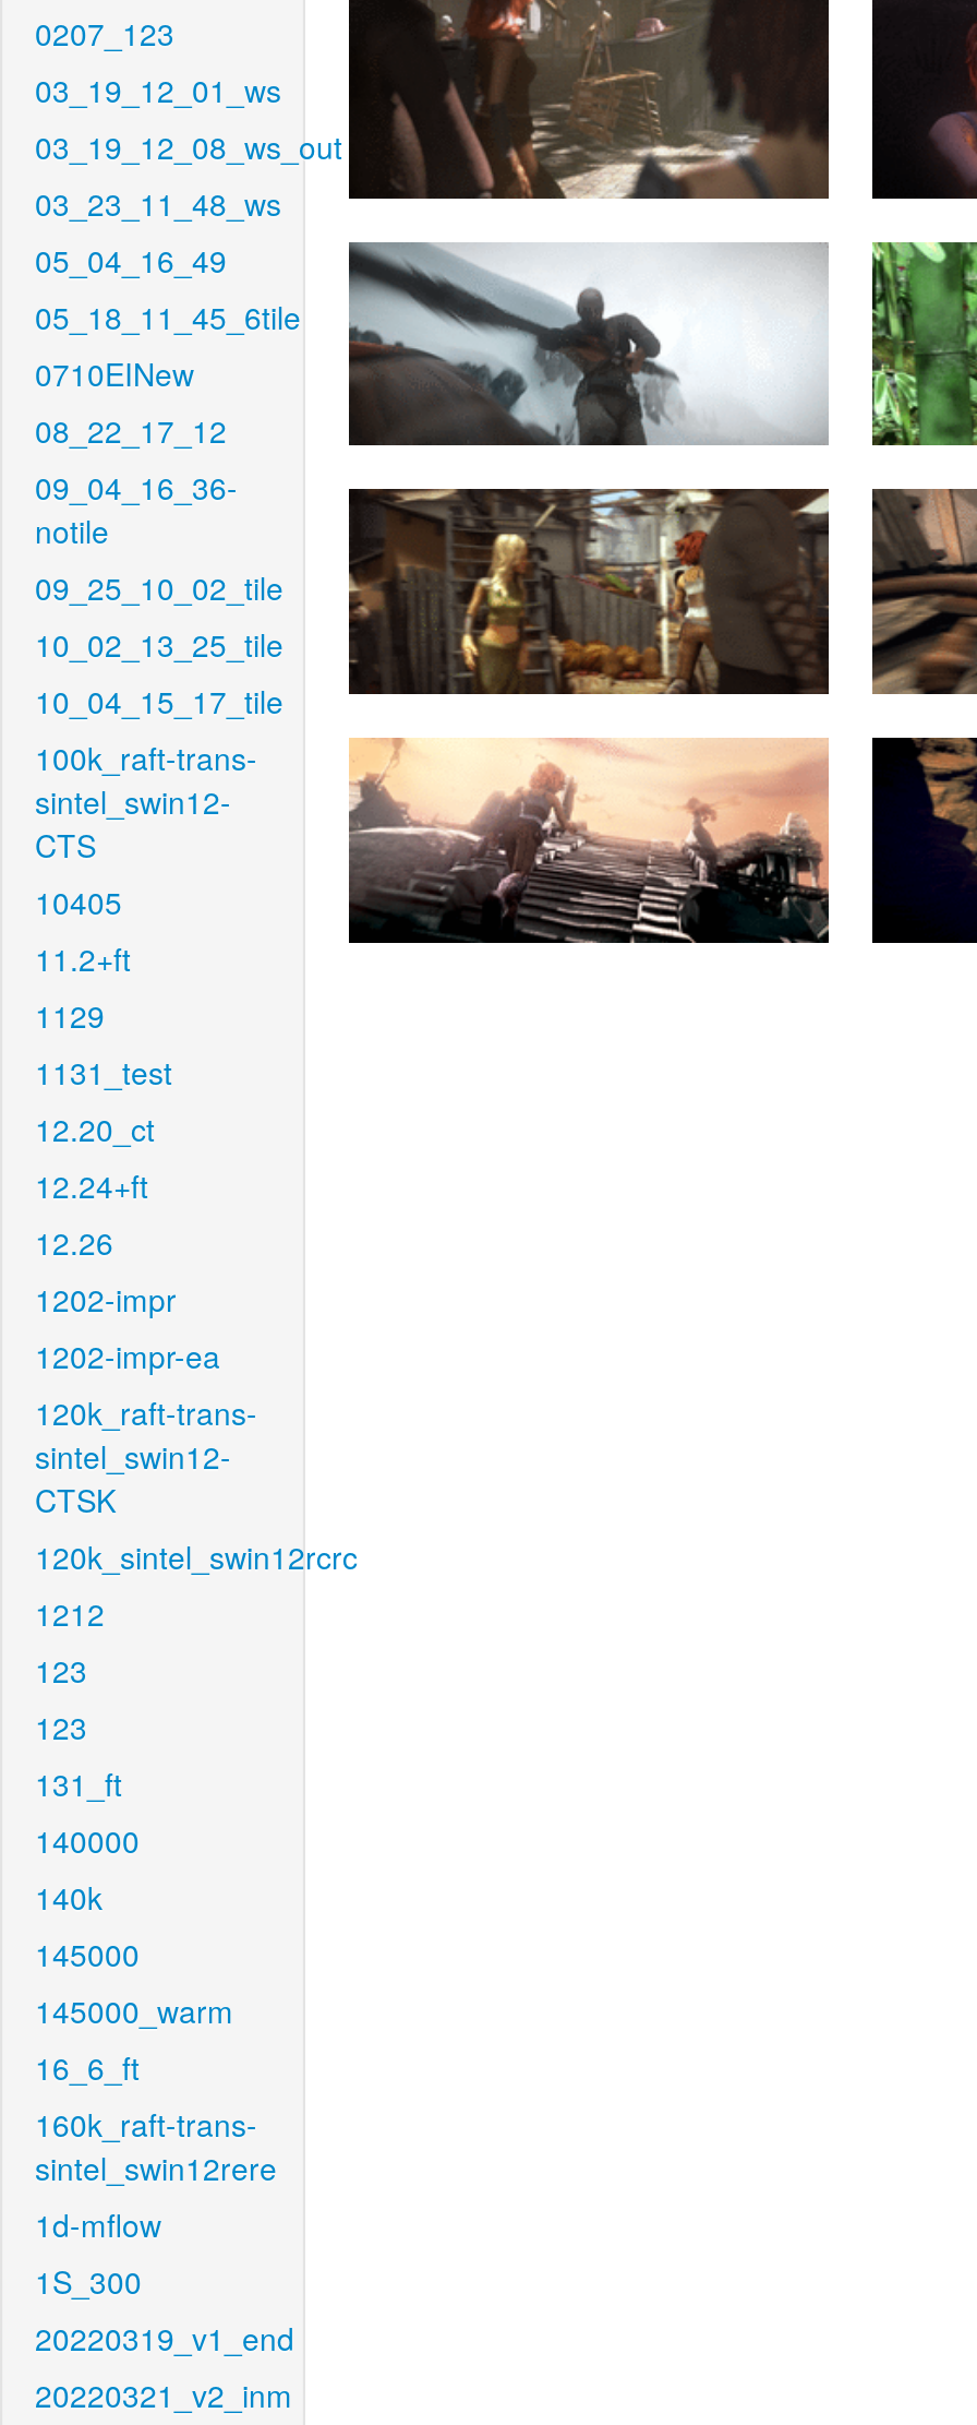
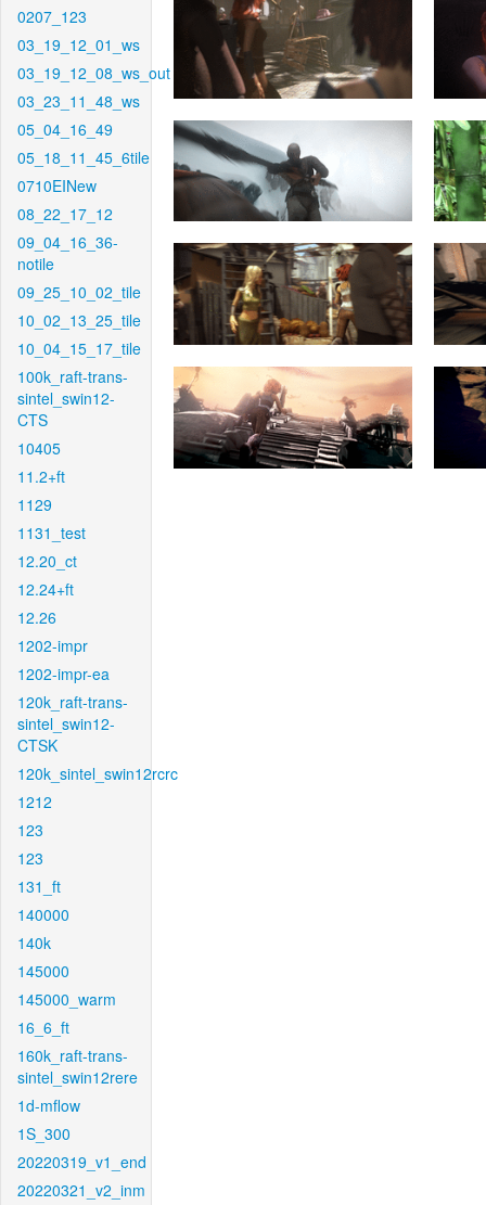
- [image]
+ [image]
